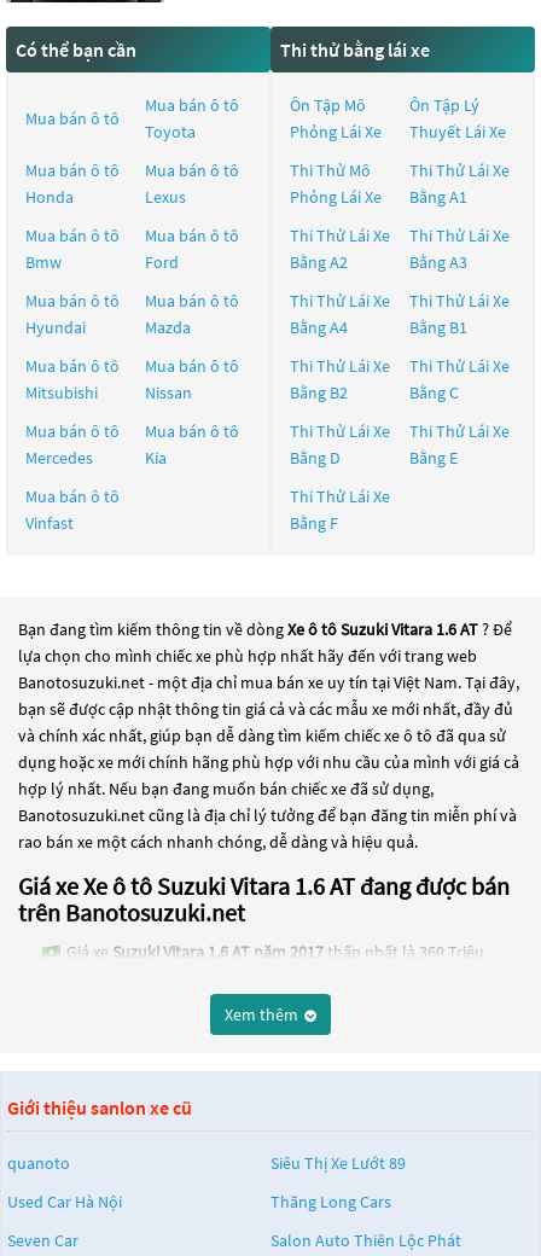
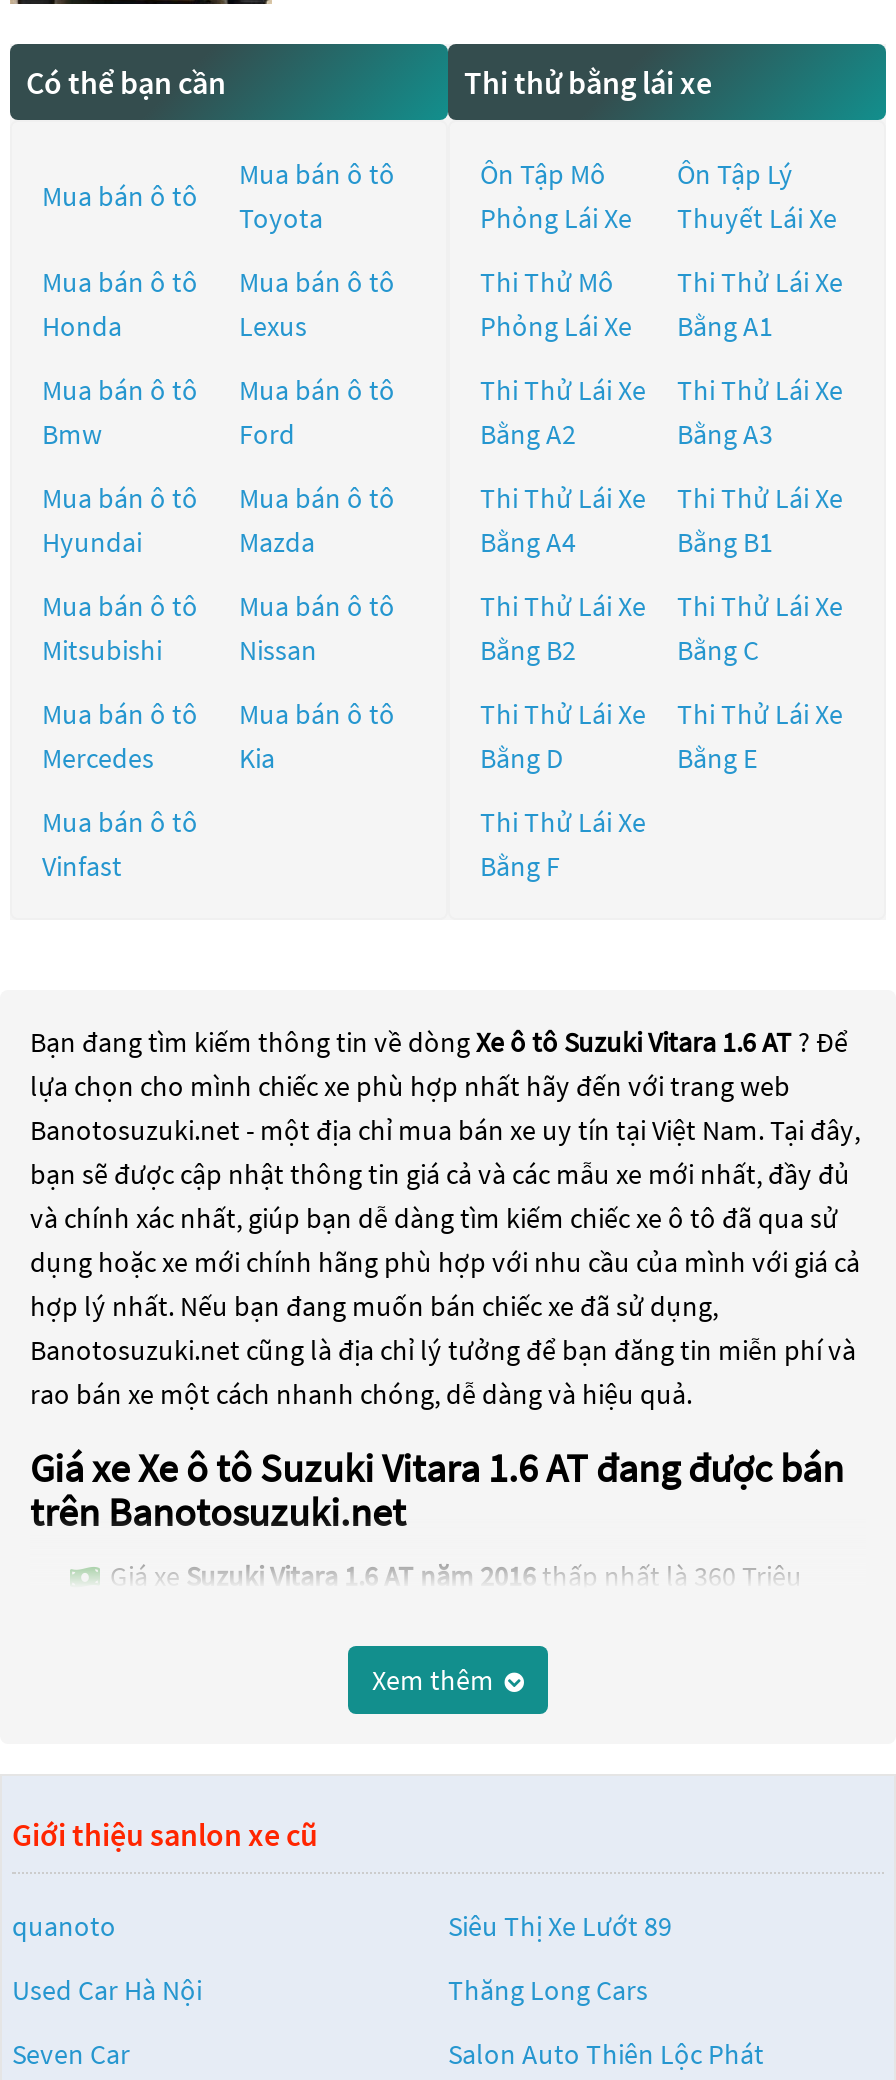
- Giá xe Suzuki Vitara 1.6 AT năm 2017 thấp nhất là 360 Triệu
+ Giá xe Suzuki Vitara 1.6 AT năm 2016 thấp nhất là 360 Triệu
